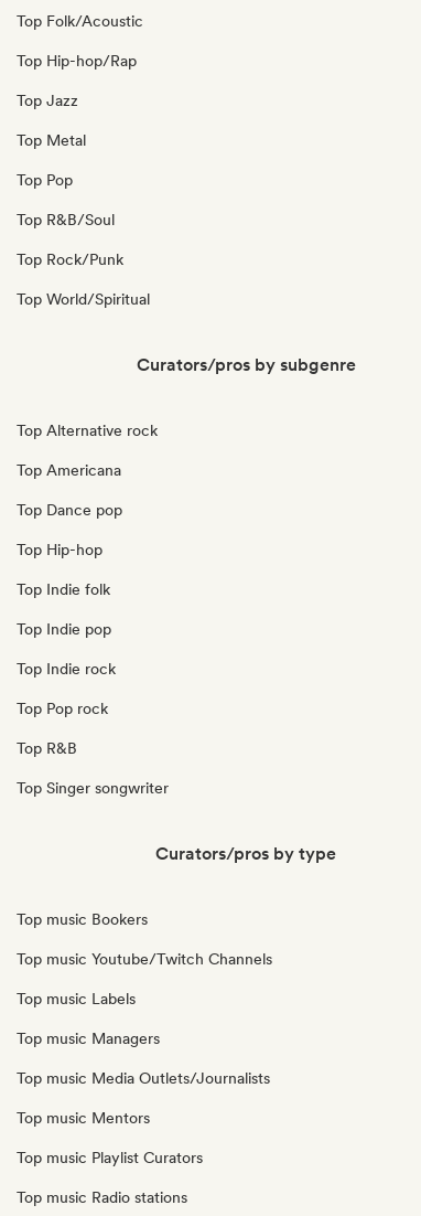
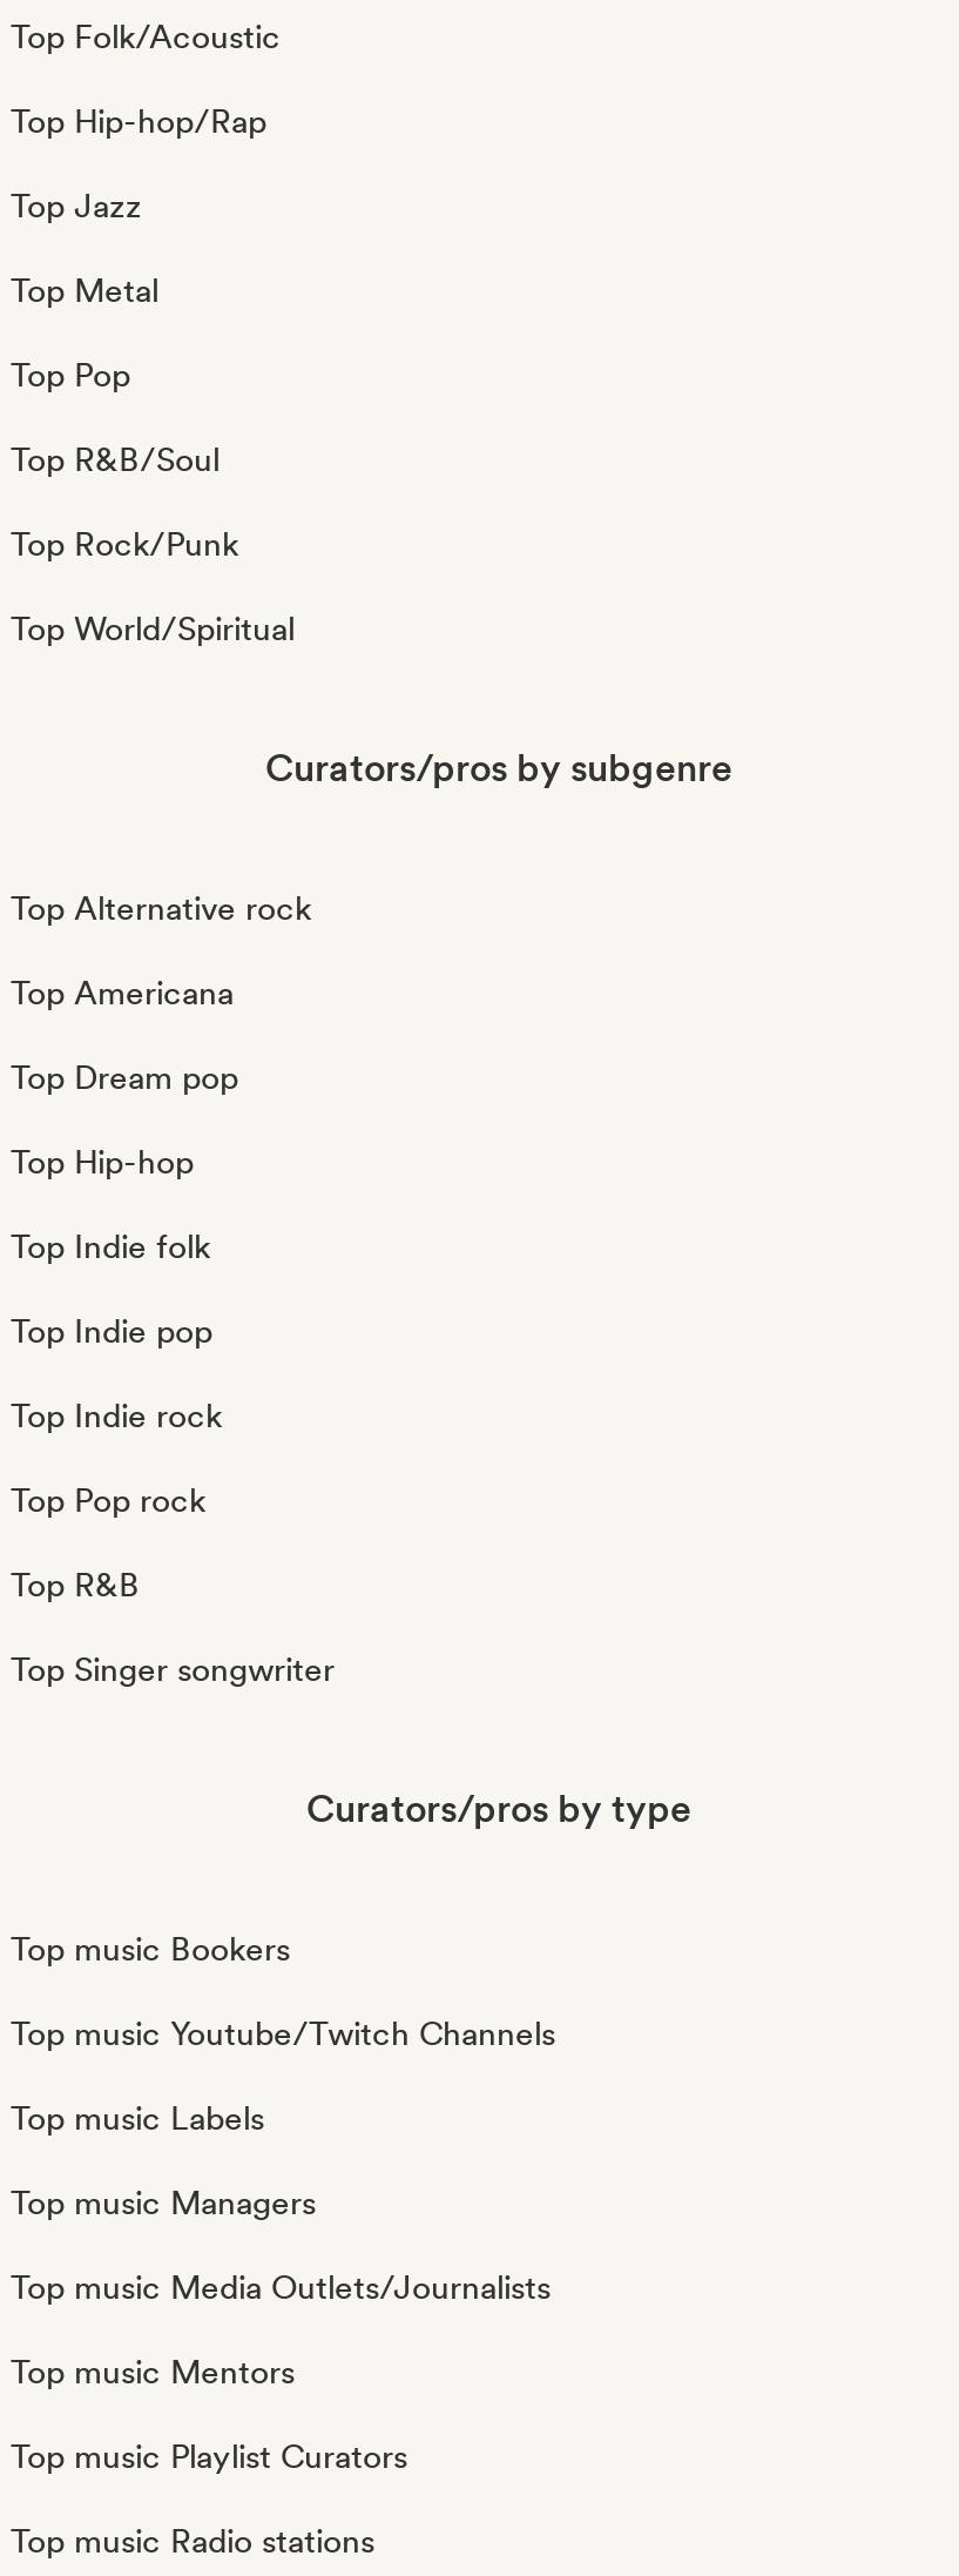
- Top Dance pop
+ Top Dream pop
